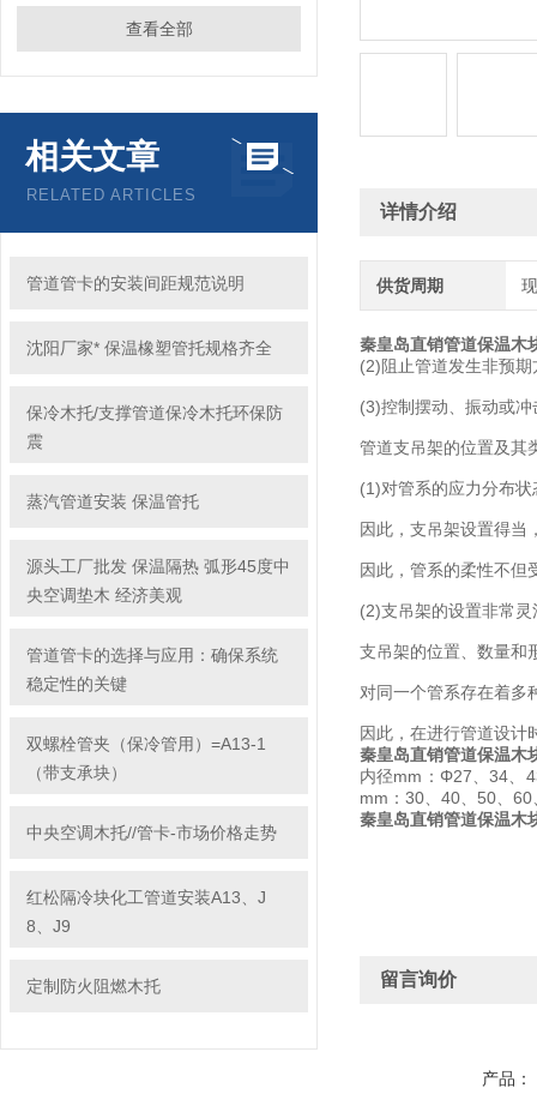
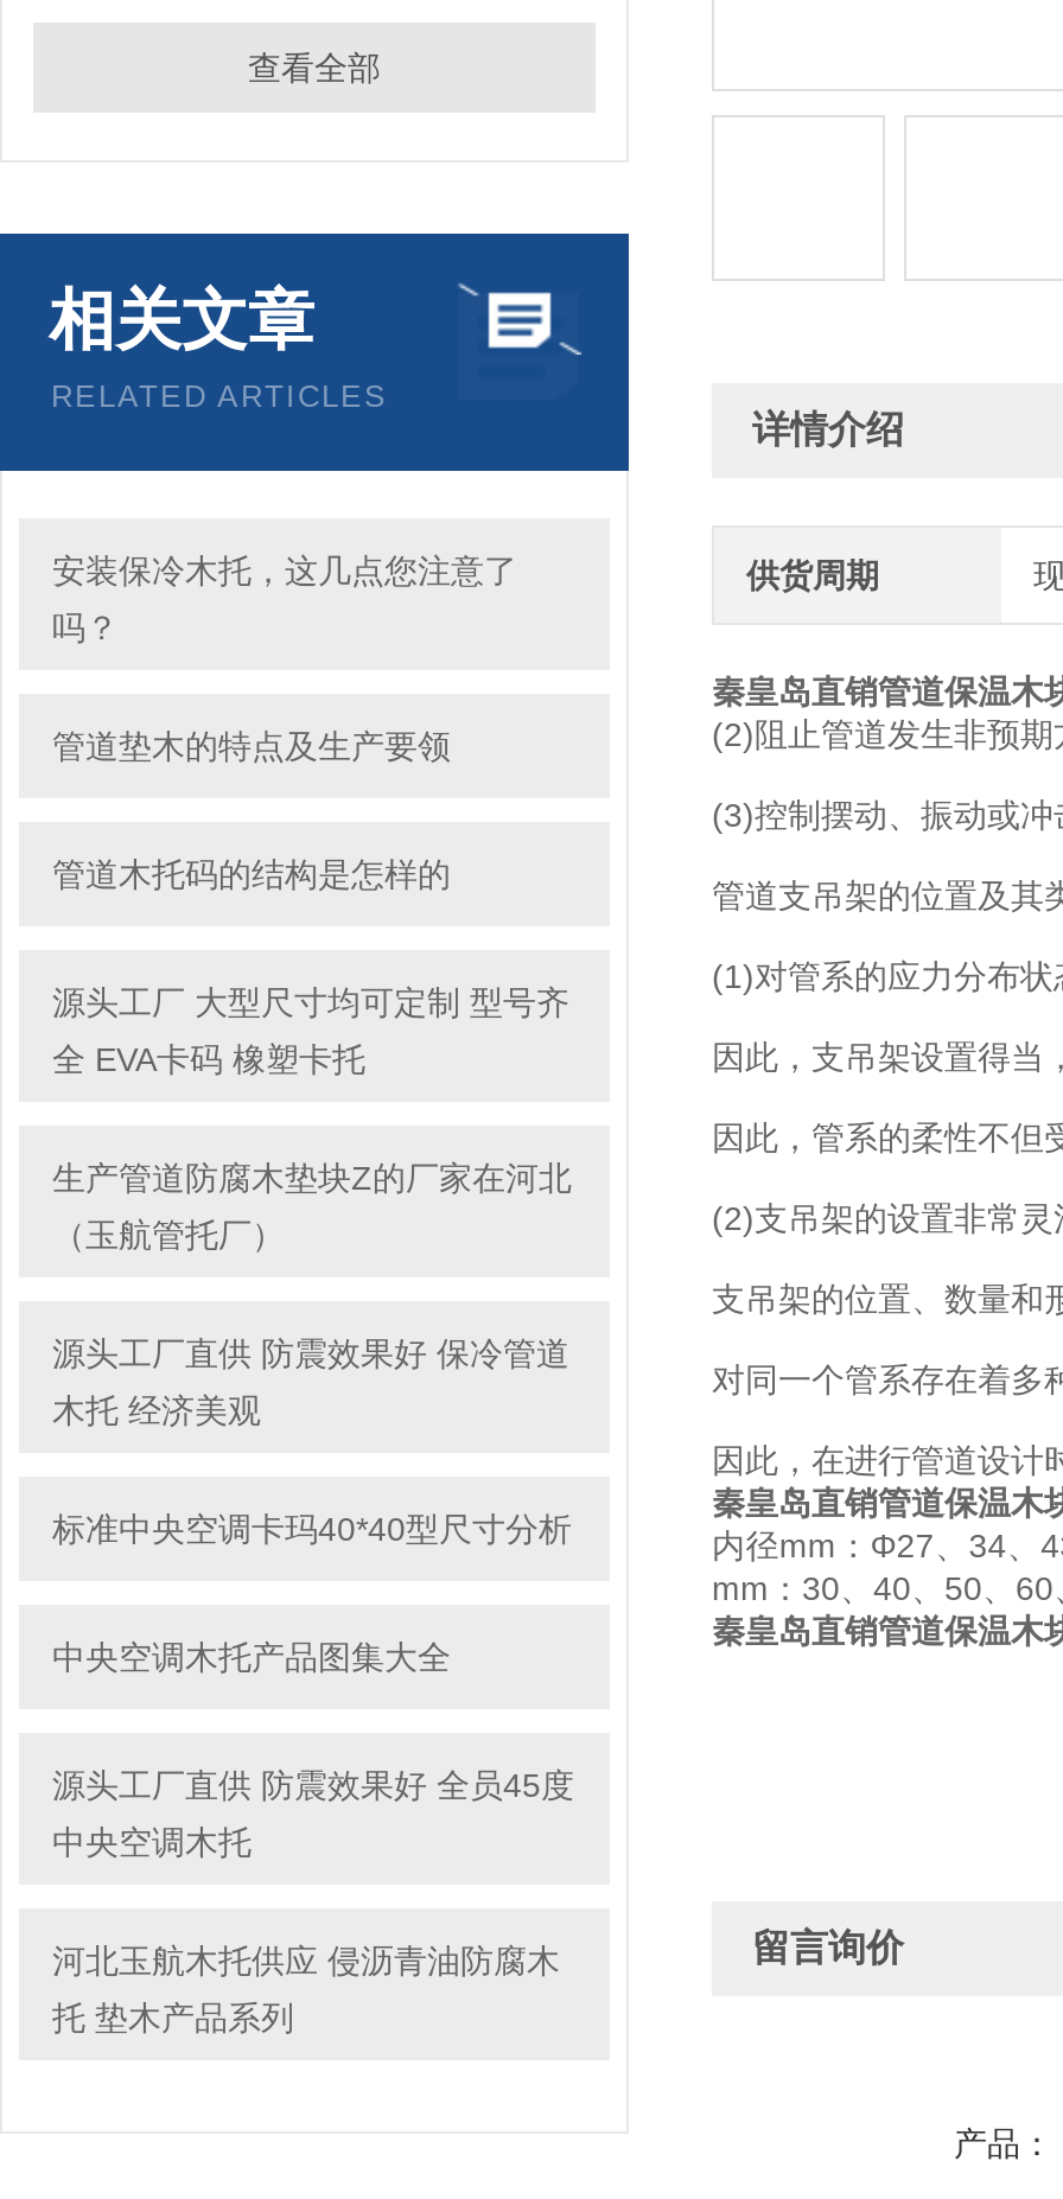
- 管道管卡的安装间距规范说明
- 沈阳厂家* 保温橡塑管托规格齐全
- 保冷木托/支撑管道保冷木托环保防
- 震
- 蒸汽管道安装 保温管托
- 源头工厂批发 保温隔热 弧形45度中
- 央空调垫木 经济美观
- 管道管卡的选择与应用：确保系统
- 稳定性的关键
- 双螺栓管夹（保冷管用）=A13-1
- （带支承块）
- 中央空调木托//管卡-市场价格走势
- 红松隔冷块化工管道安装A13、J
- 8、J9
- 定制防火阻燃木托
+ 安装保冷木托，这几点您注意了
+ 吗？
+ 管道垫木的特点及生产要领
+ 管道木托码的结构是怎样的
+ 源头工厂 大型尺寸均可定制 型号齐
+ 全 EVA卡码 橡塑卡托
+ 生产管道防腐木垫块Z的厂家在河北
+ （玉航管托厂）
+ 源头工厂直供 防震效果好 保冷管道
+ 木托 经济美观
+ 标准中央空调卡玛40*40型尺寸分析
+ 中央空调木托产品图集大全
+ 源头工厂直供 防震效果好 全员45度
+ 中央空调木托
+ 河北玉航木托供应 侵沥青油防腐木
+ 托 垫木产品系列
